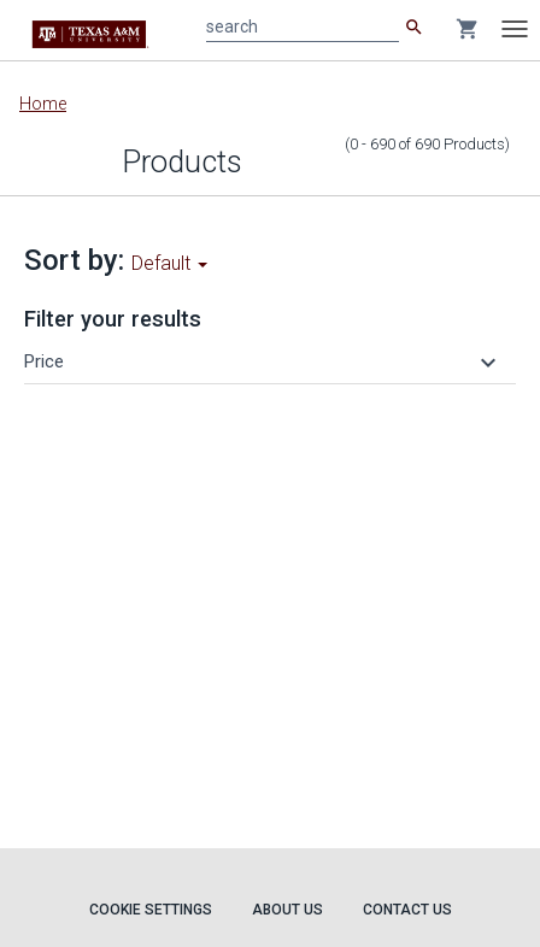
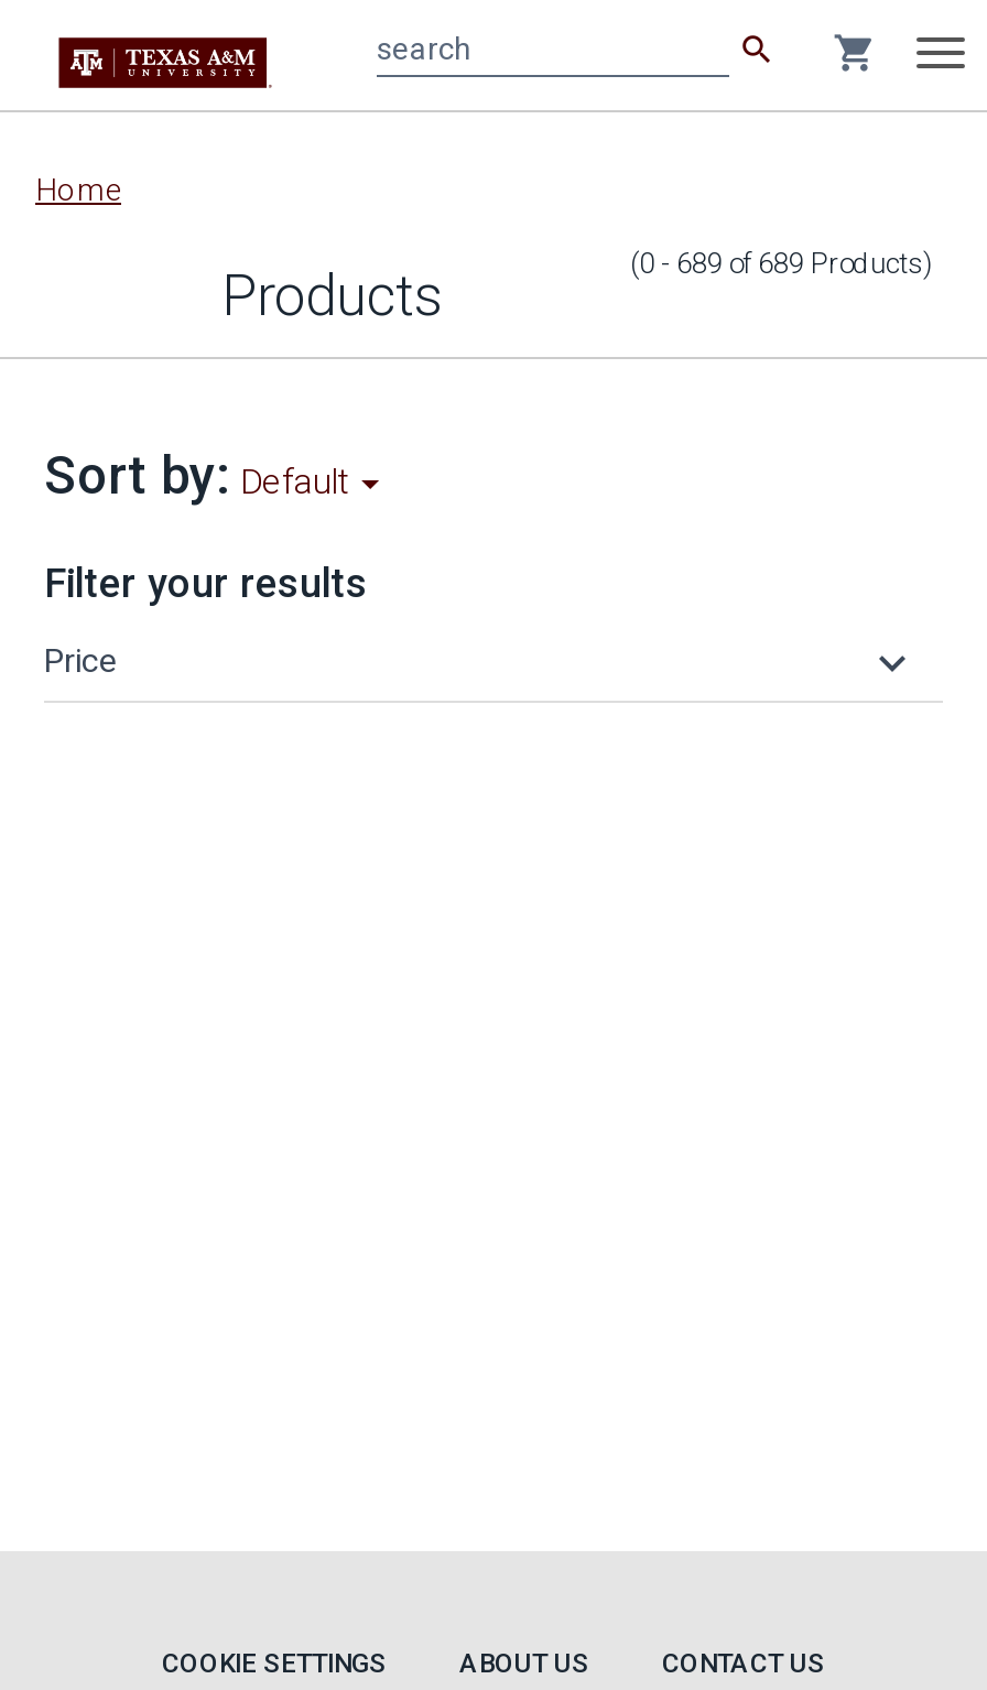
- (0 - 690 of 690 Products)
+ (0 - 689 of 689 Products)
